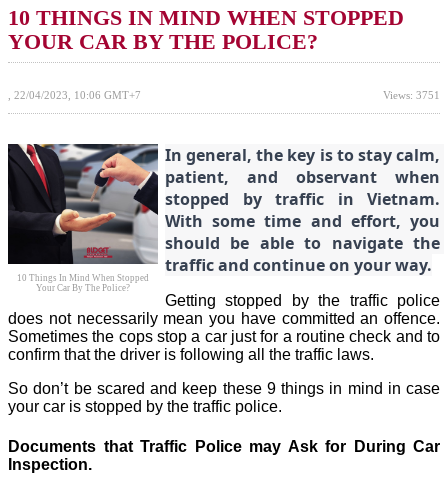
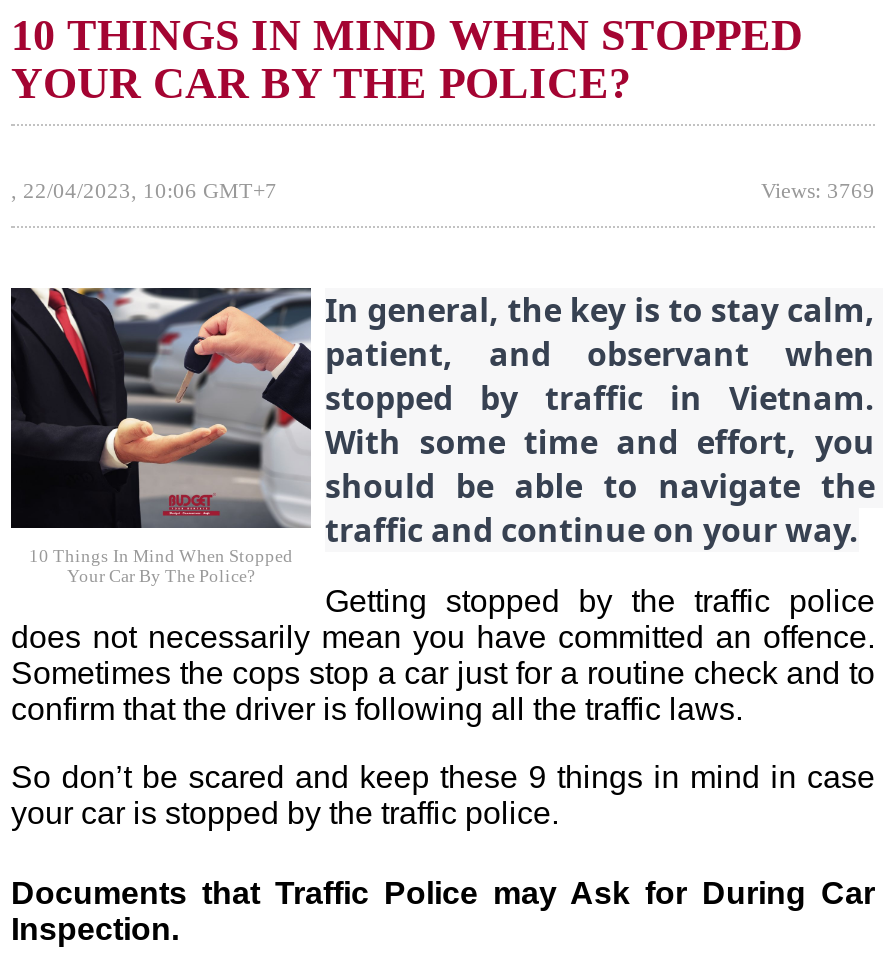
- Views: 3751
+ Views: 3769
